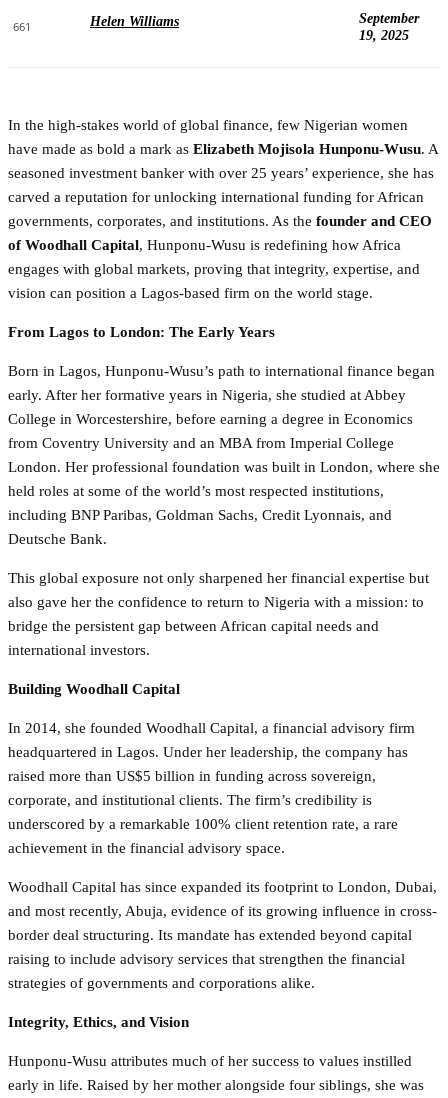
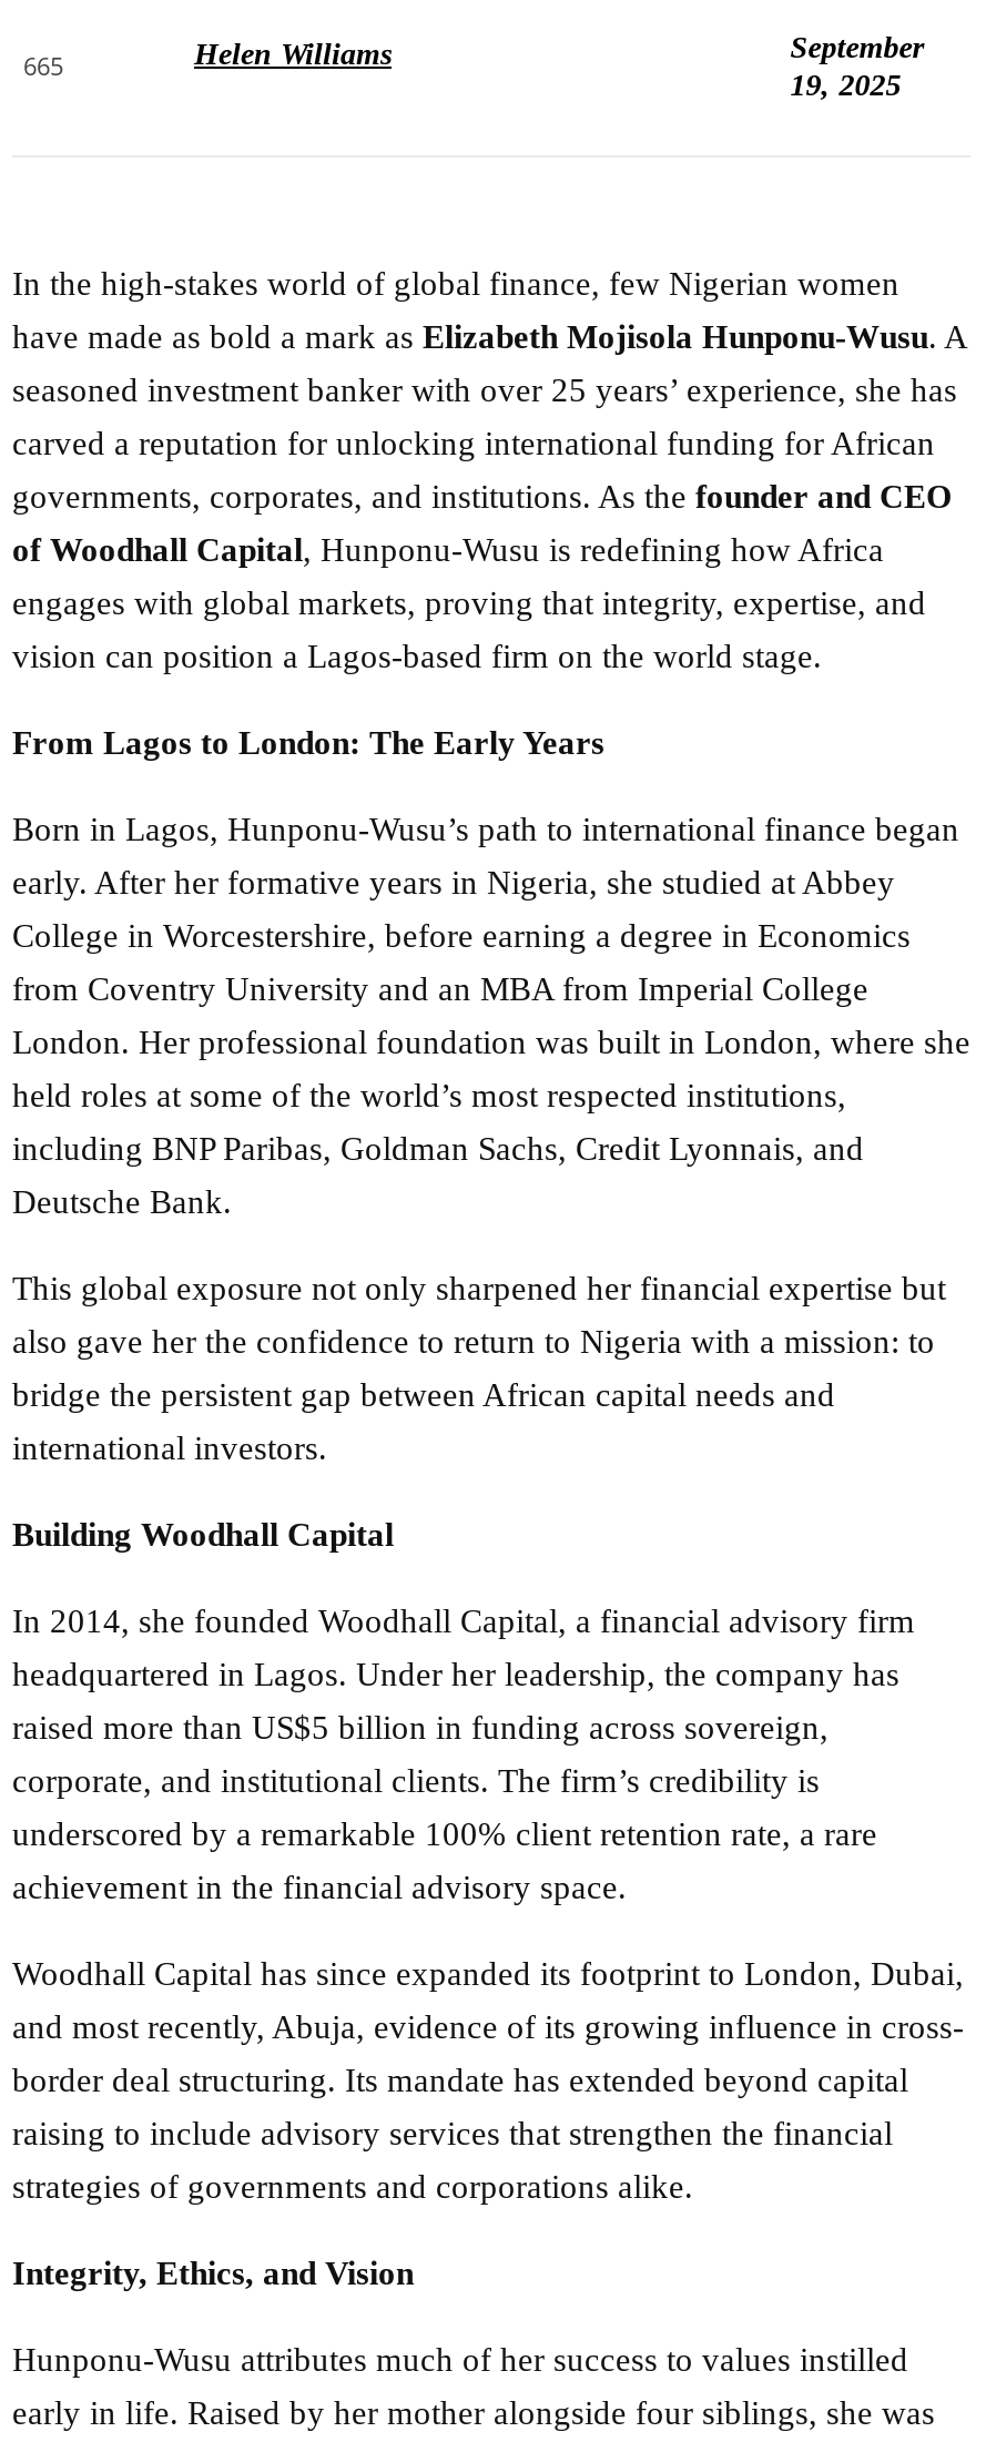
- 661
+ 665
